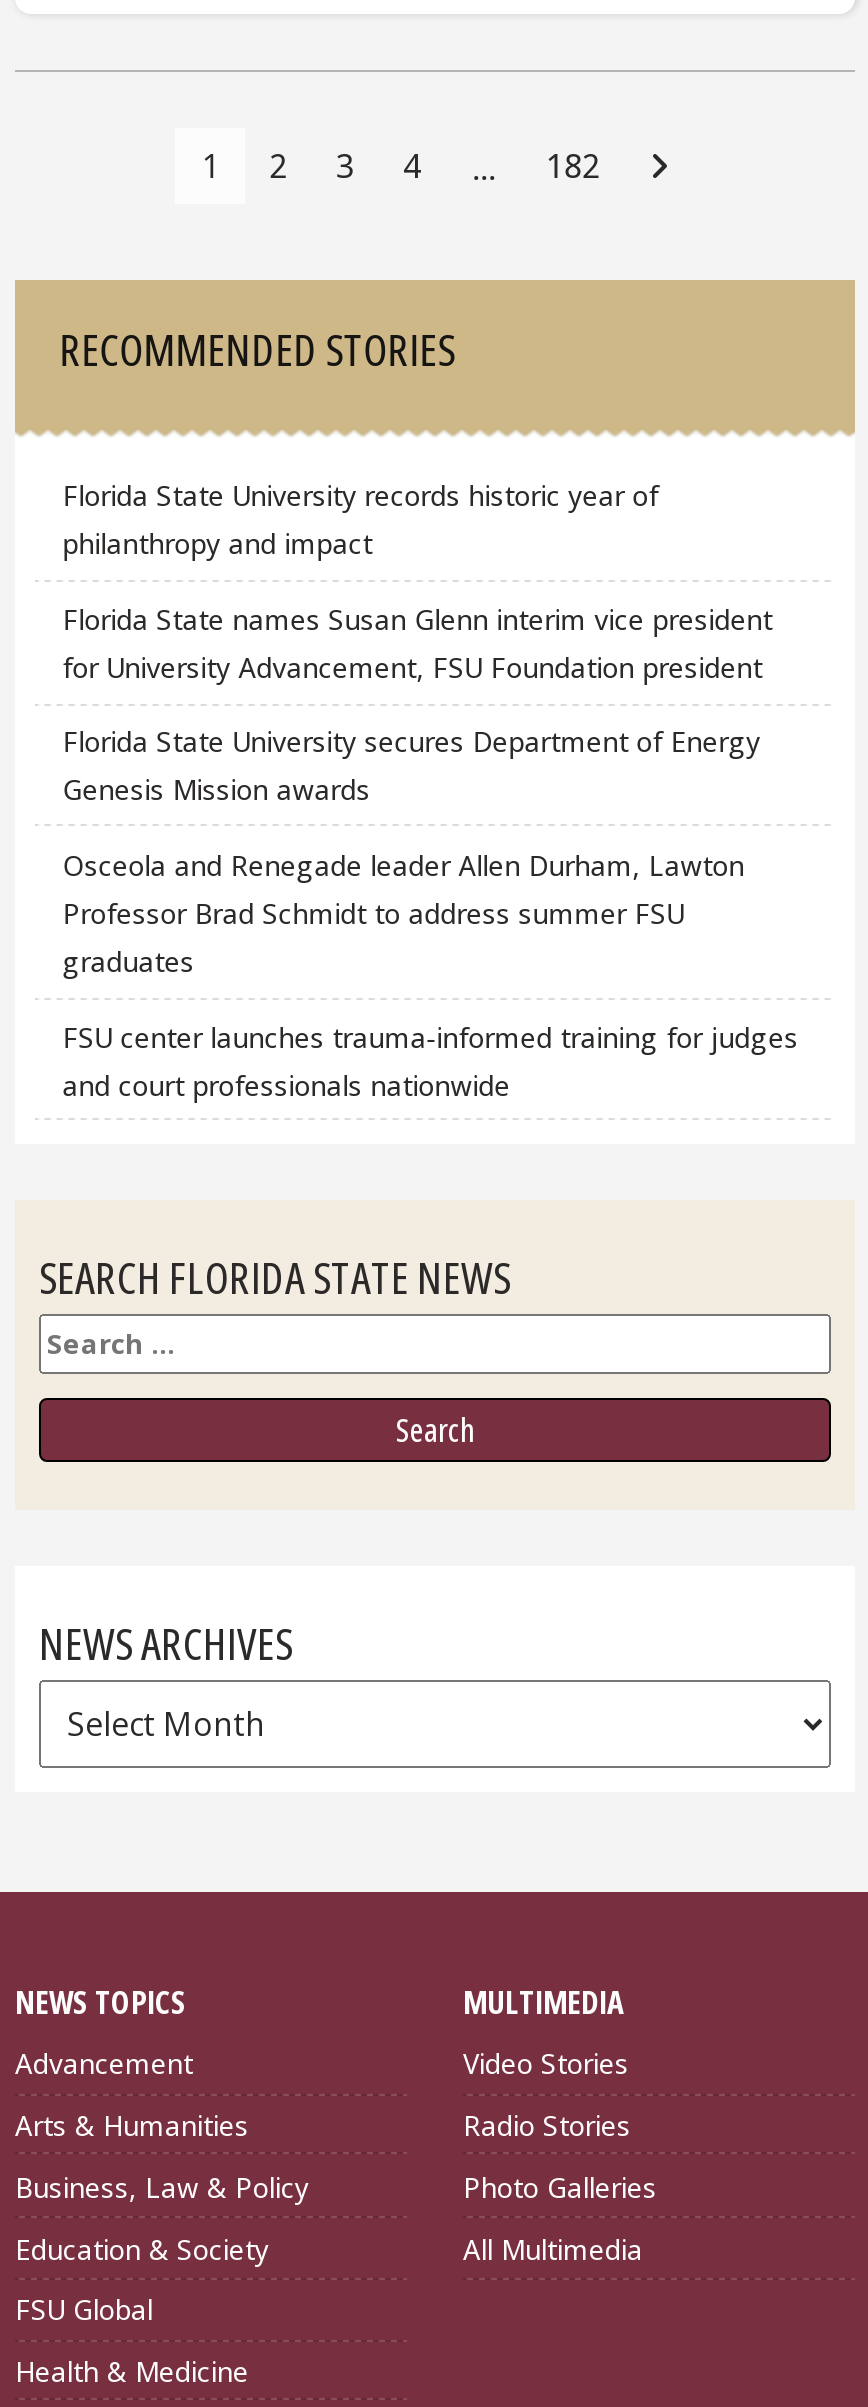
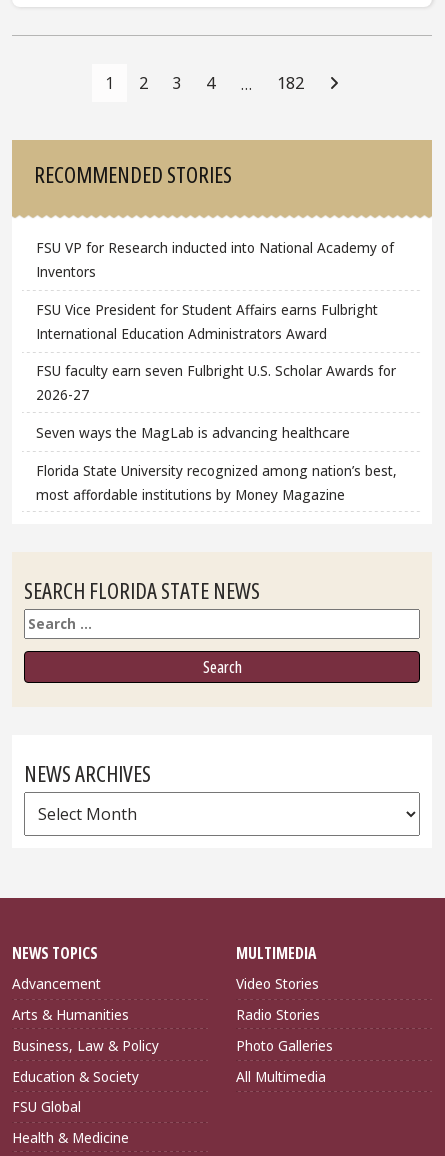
- Florida State University records historic year of
- philanthropy and impact
+ FSU VP for Research inducted into National Academy of
+ Inventors

- Florida State names Susan Glenn interim vice president
- for University Advancement, FSU Foundation president
+ FSU Vice President for Student Affairs earns Fulbright
+ International Education Administrators Award

- Florida State University secures Department of Energy
- Genesis Mission awards
+ FSU faculty earn seven Fulbright U.S. Scholar Awards for
+ 2026-27

- Osceola and Renegade leader Allen Durham, Lawton
- Professor Brad Schmidt to address summer FSU
- graduates
+ Seven ways the MagLab is advancing healthcare

- FSU center launches trauma-informed training for judges
- and court professionals nationwide
+ Florida State University recognized among nation’s best,
+ most affordable institutions by Money Magazine
